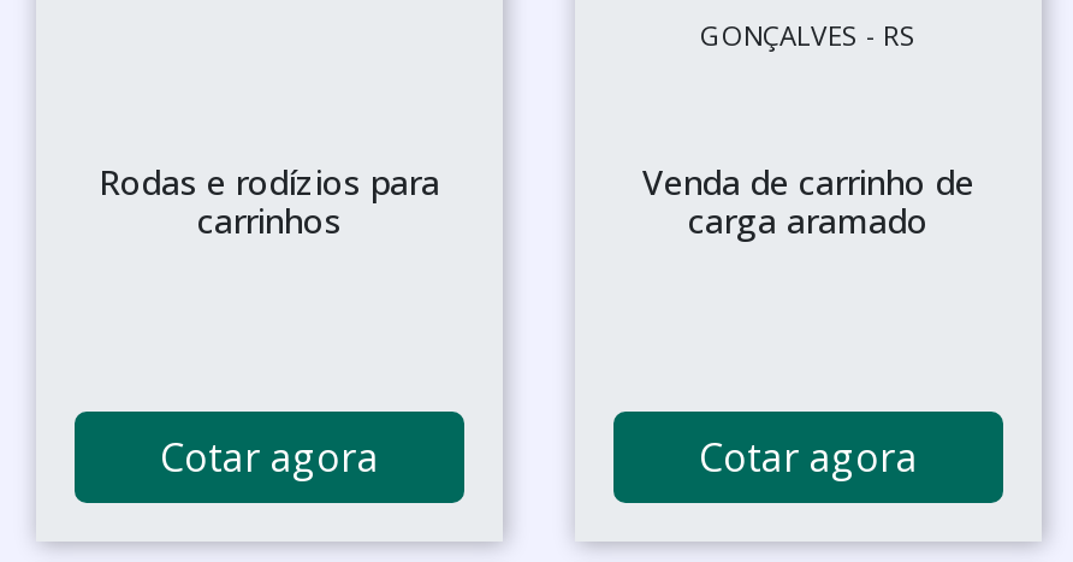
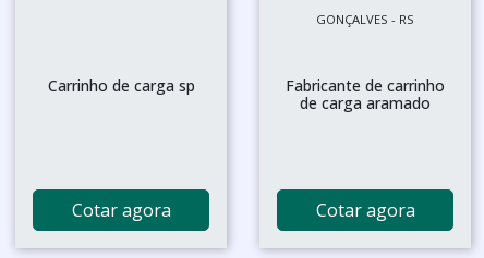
- Rodas e rodízios para
- carrinhos
+ Carrinho de carga sp

- Venda de carrinho de
- carga aramado
+ Fabricante de carrinho
+ de carga aramado
